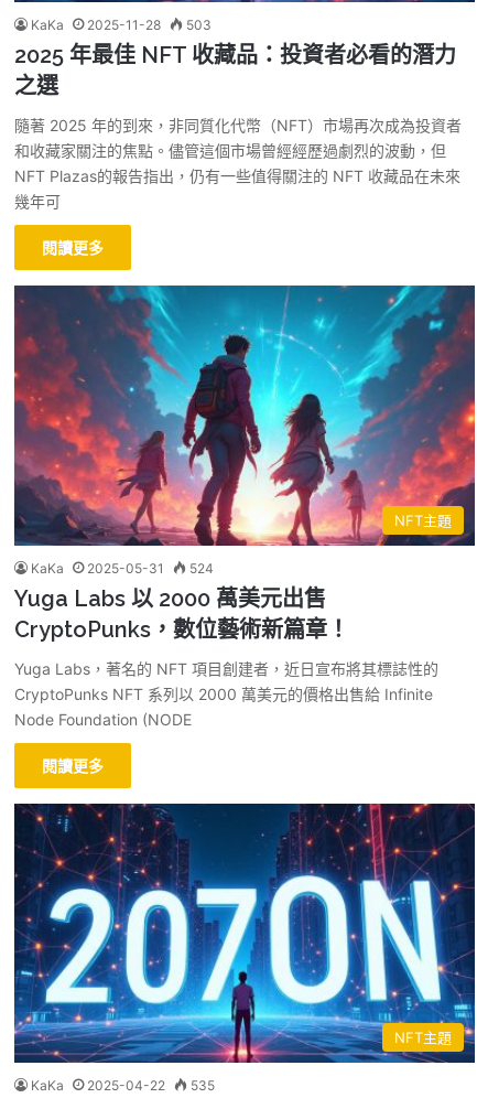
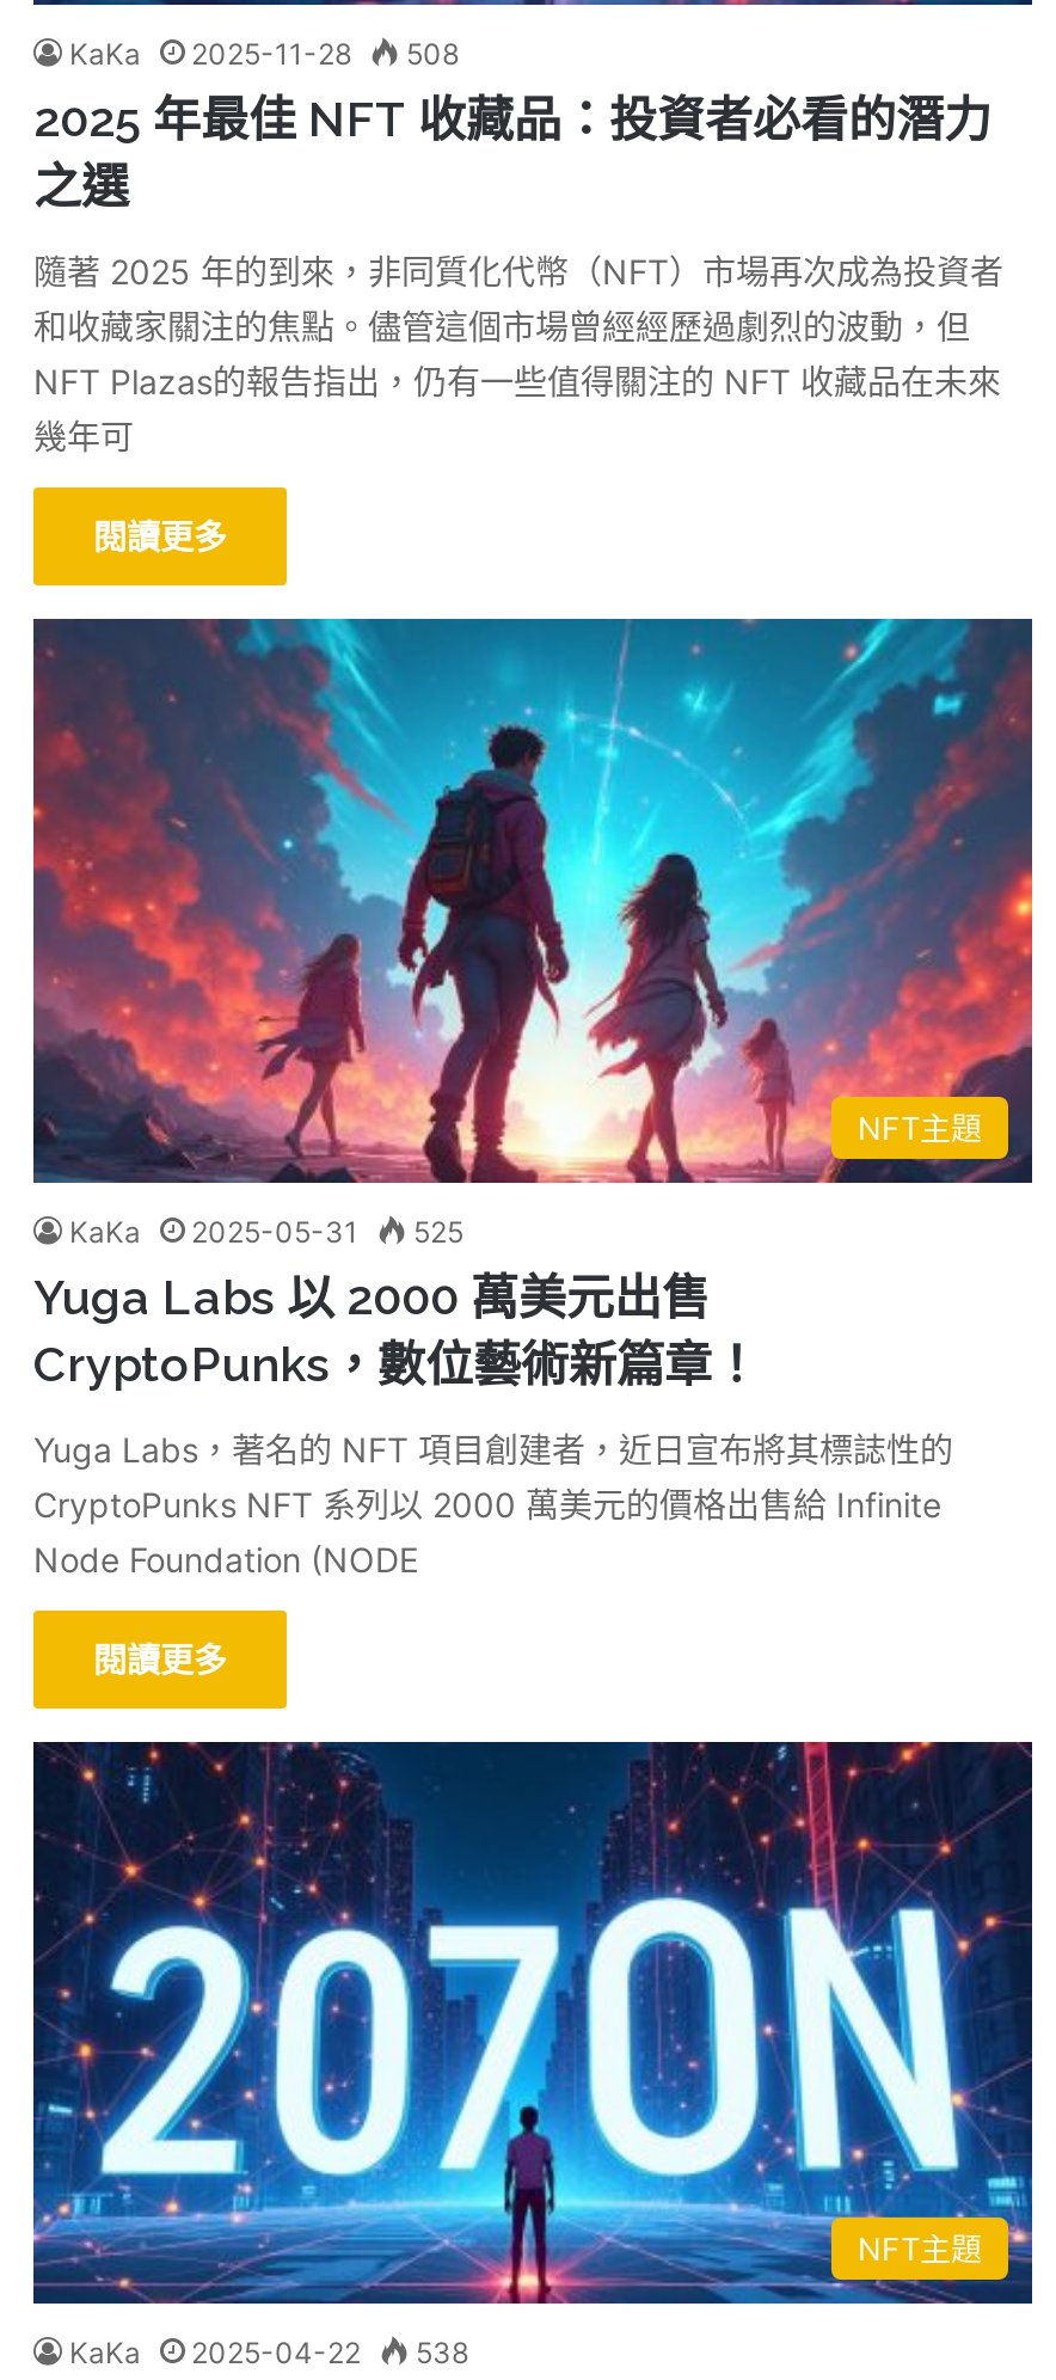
- KaKa 2025-11-28 503
+ KaKa 2025-11-28 508

- KaKa 2025-05-31 524
+ KaKa 2025-05-31 525

- KaKa 2025-04-22 535
+ KaKa 2025-04-22 538
